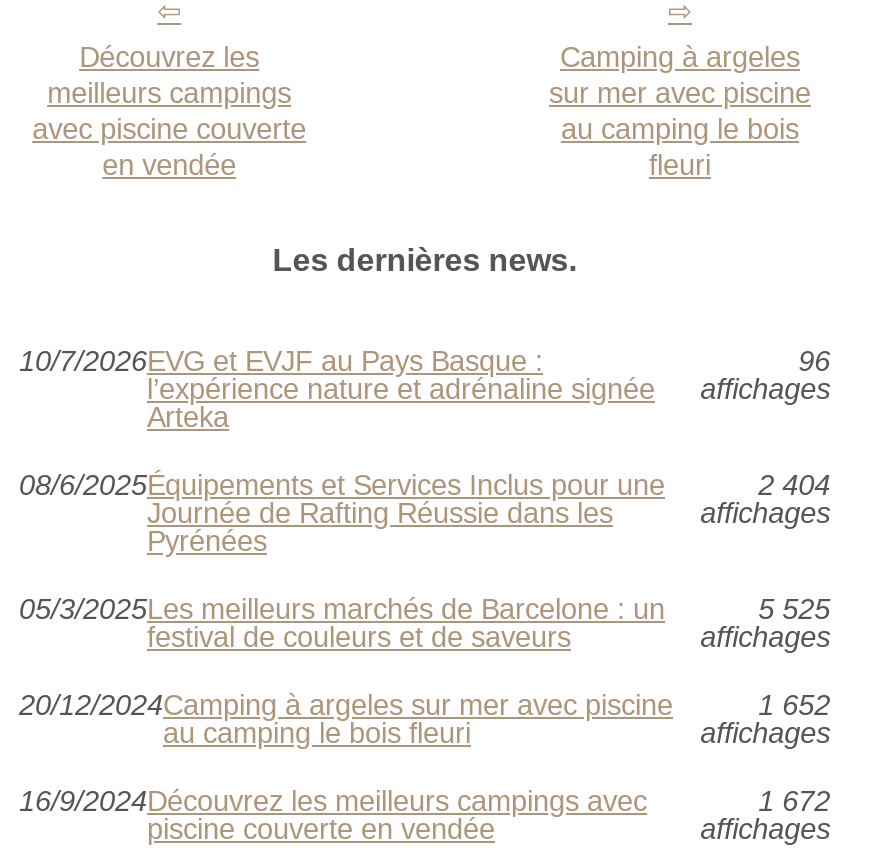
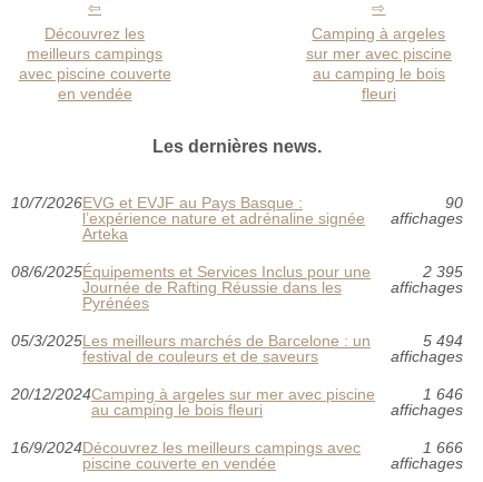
- 96
+ 90

- 2 404
+ 2 395

- 5 525
+ 5 494

- 1 652
+ 1 646

- 1 672
+ 1 666
